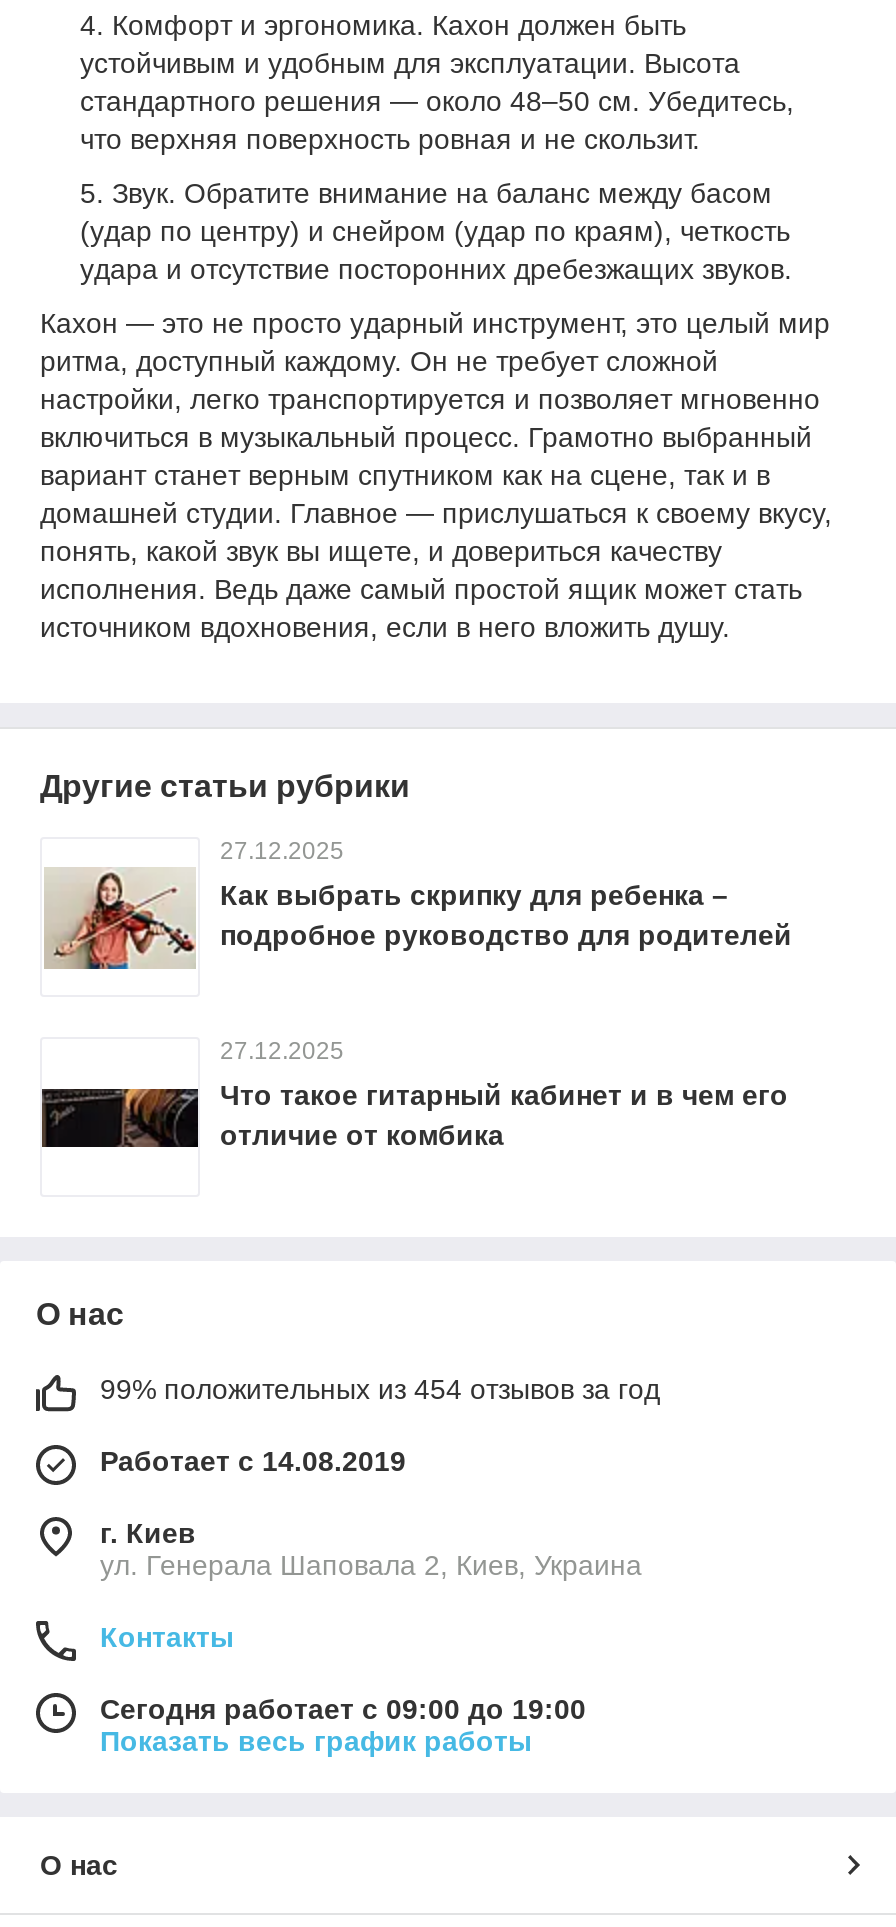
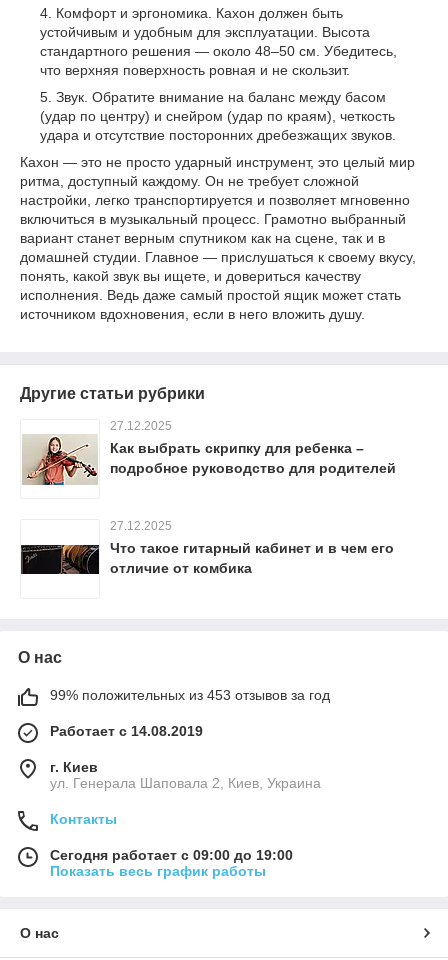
- 99% положительных из 454 отзывов за год
+ 99% положительных из 453 отзывов за год
